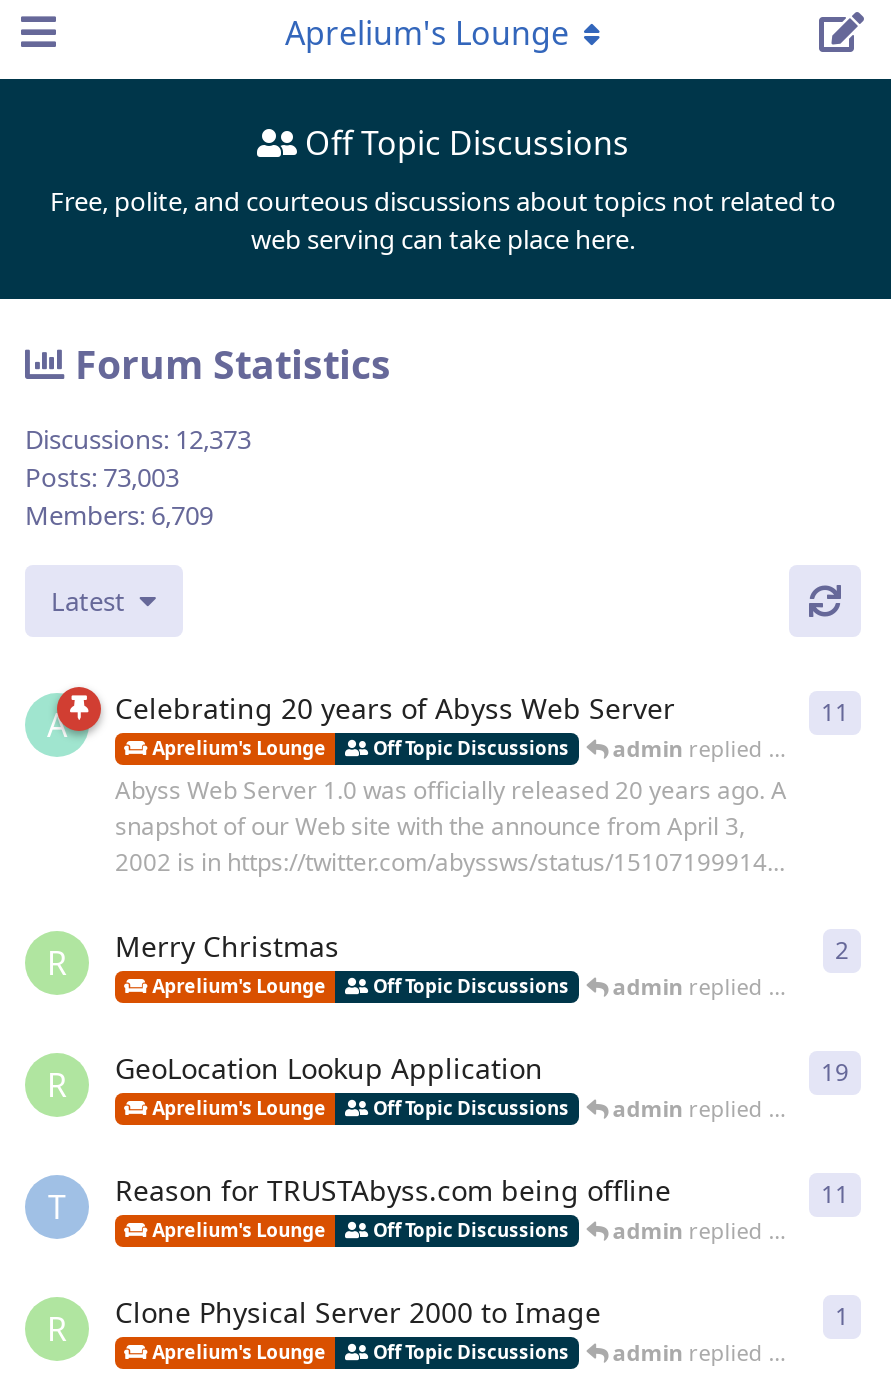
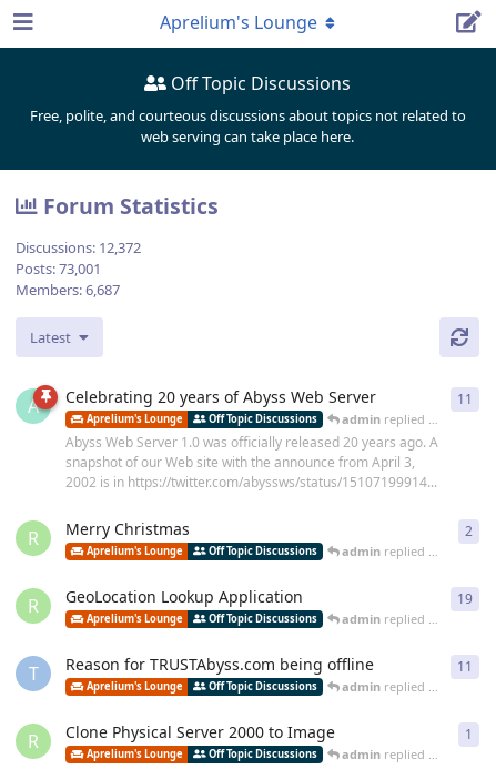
- Discussions: 12,373
+ Discussions: 12,372

- Posts: 73,003
+ Posts: 73,001

- Members: 6,709
+ Members: 6,687
